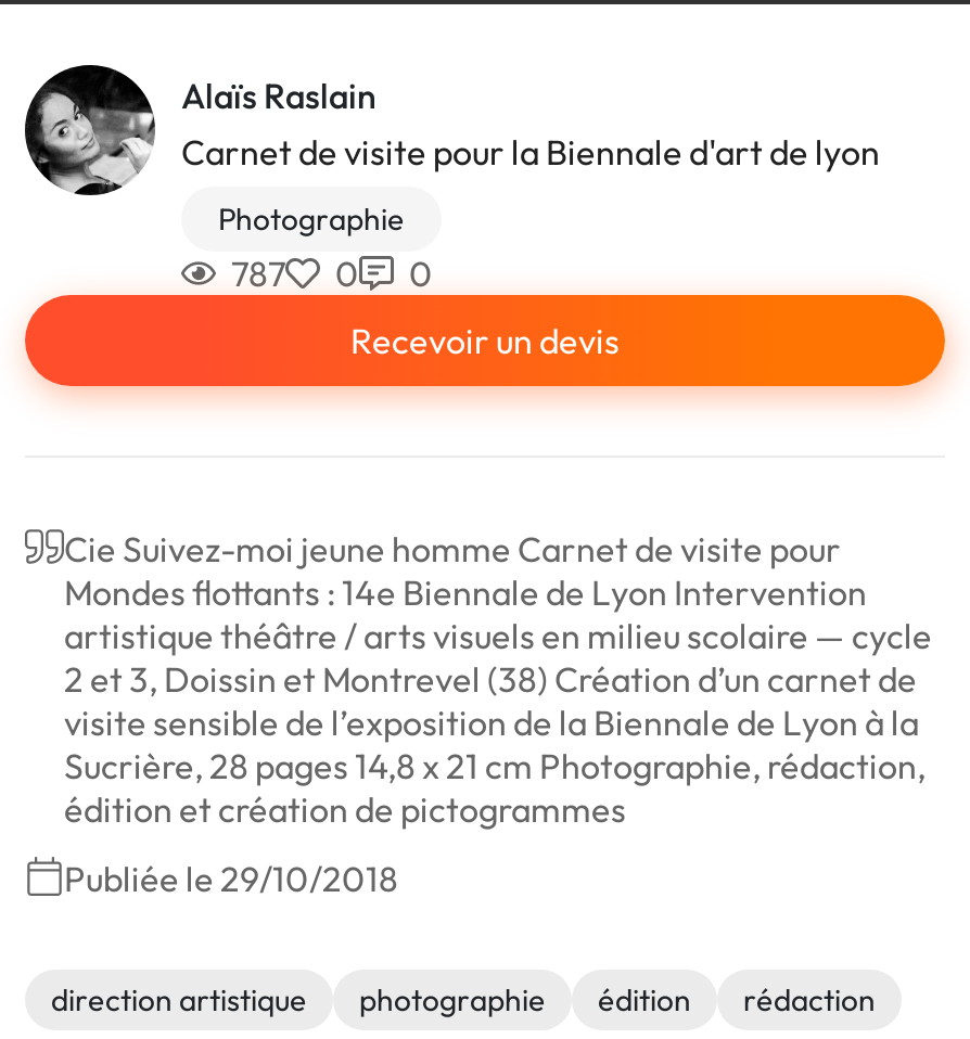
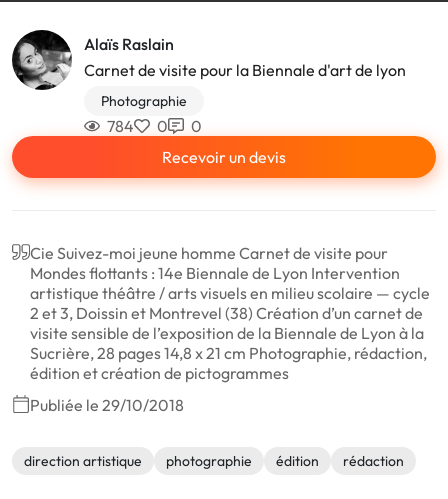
- 787
+ 784
